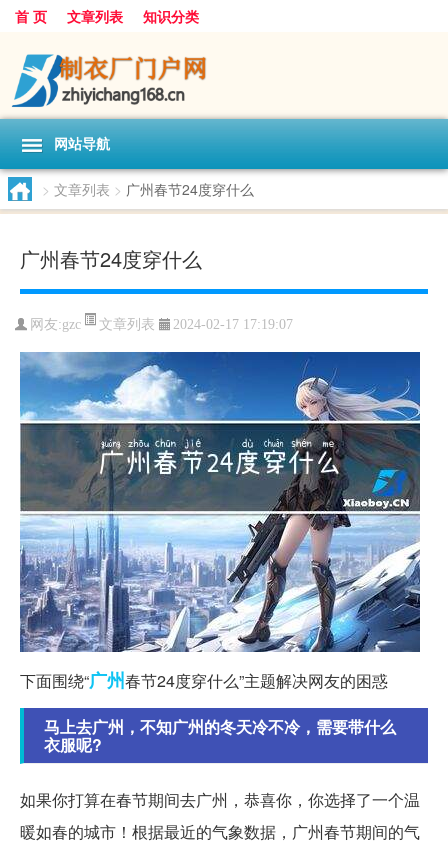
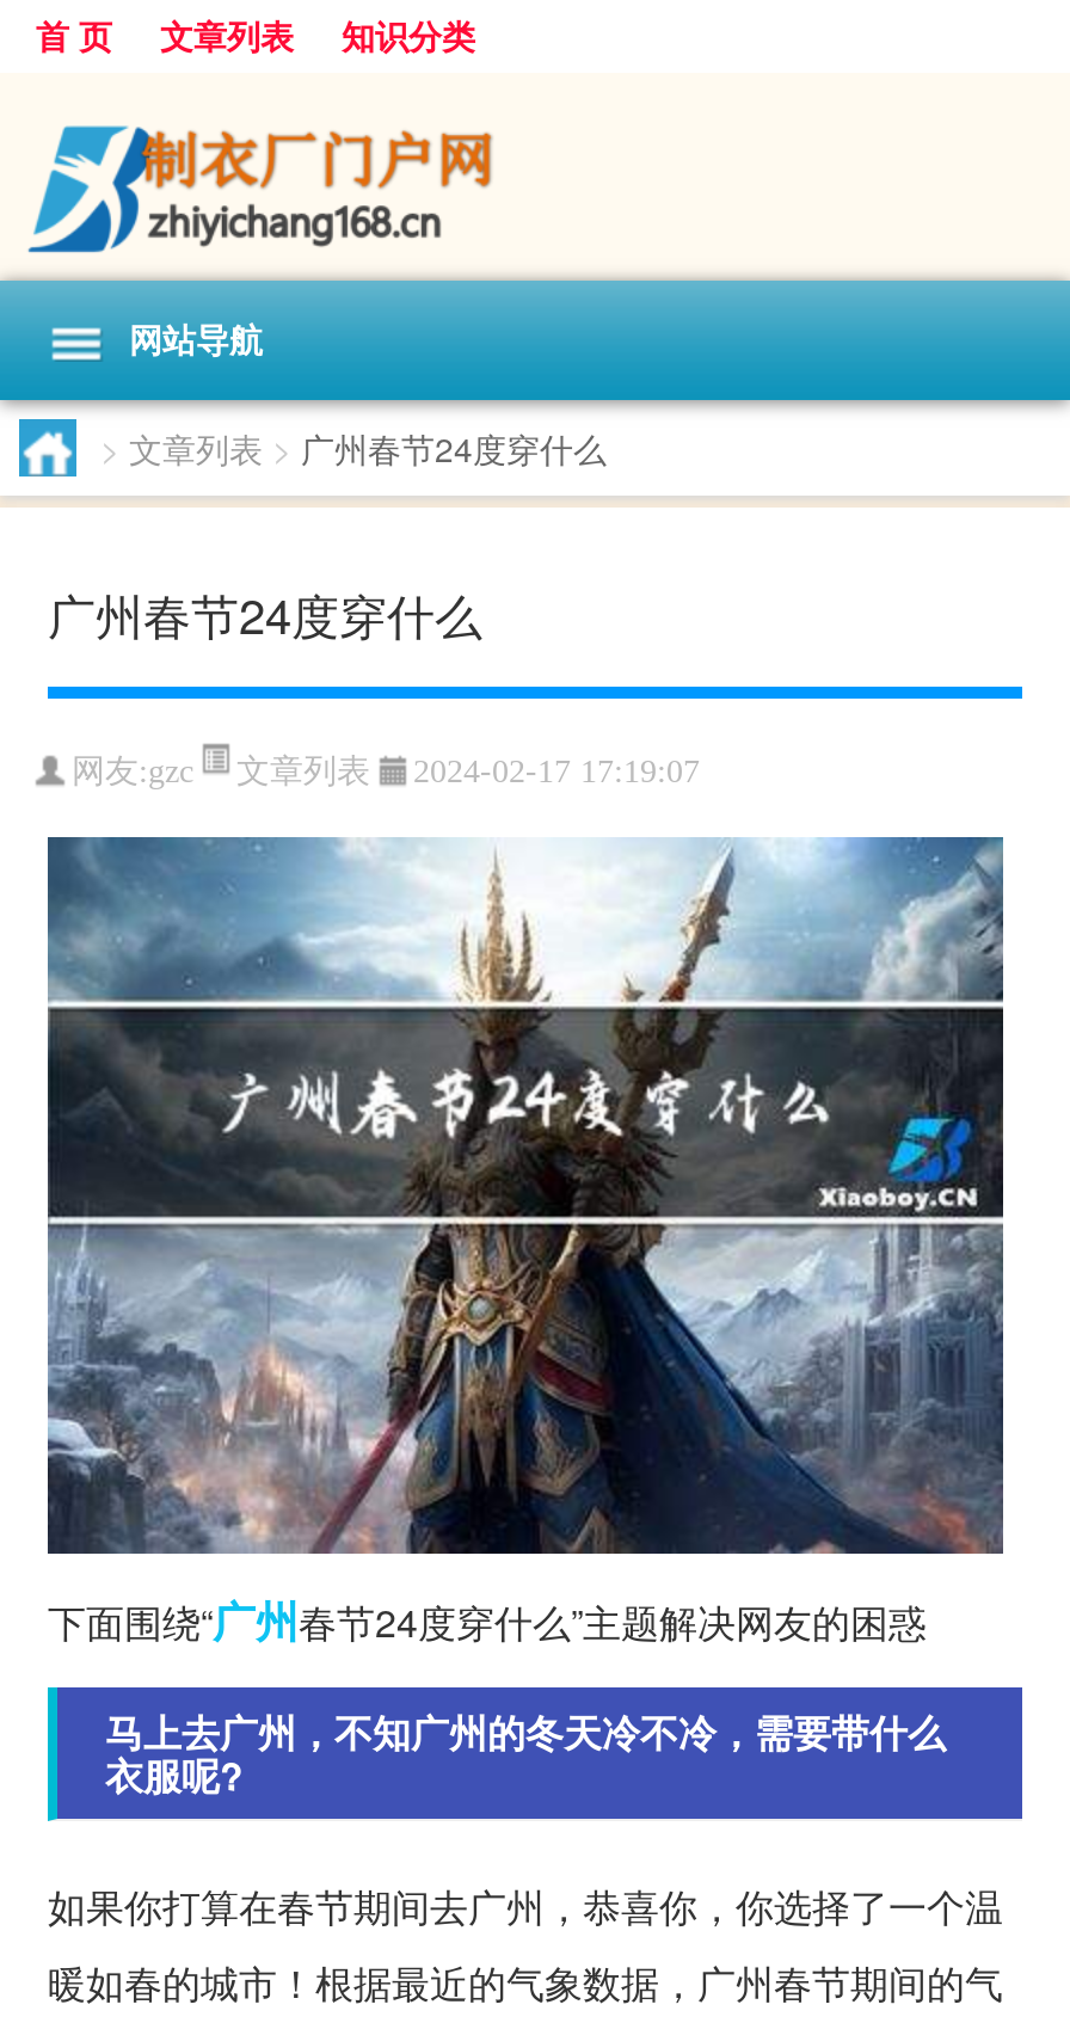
- [image]
+ [image]
